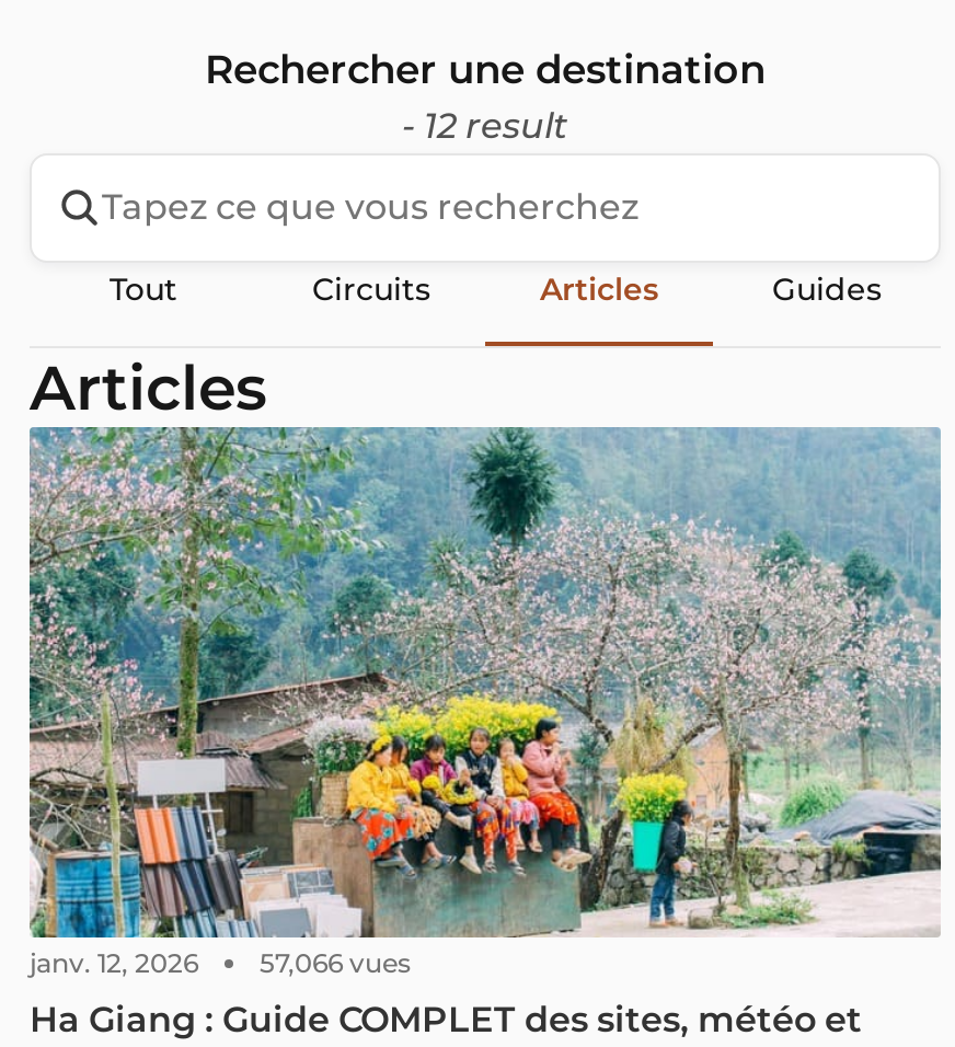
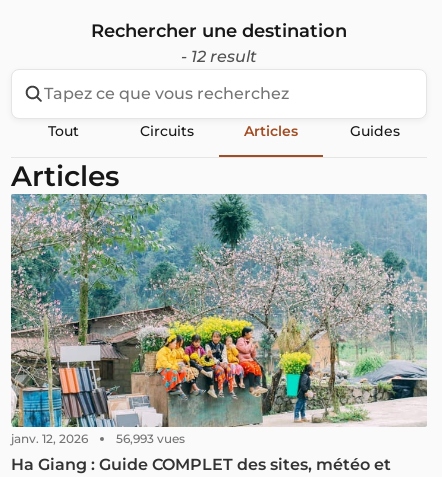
- janv. 12, 2026 57,066 vues
+ janv. 12, 2026 56,993 vues
